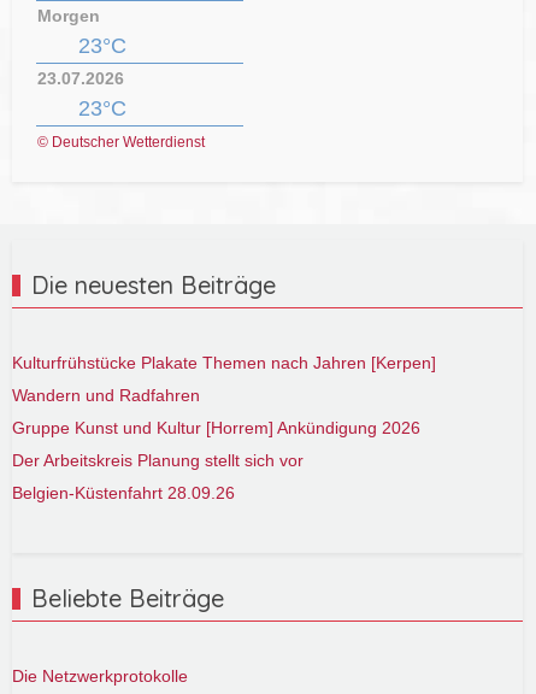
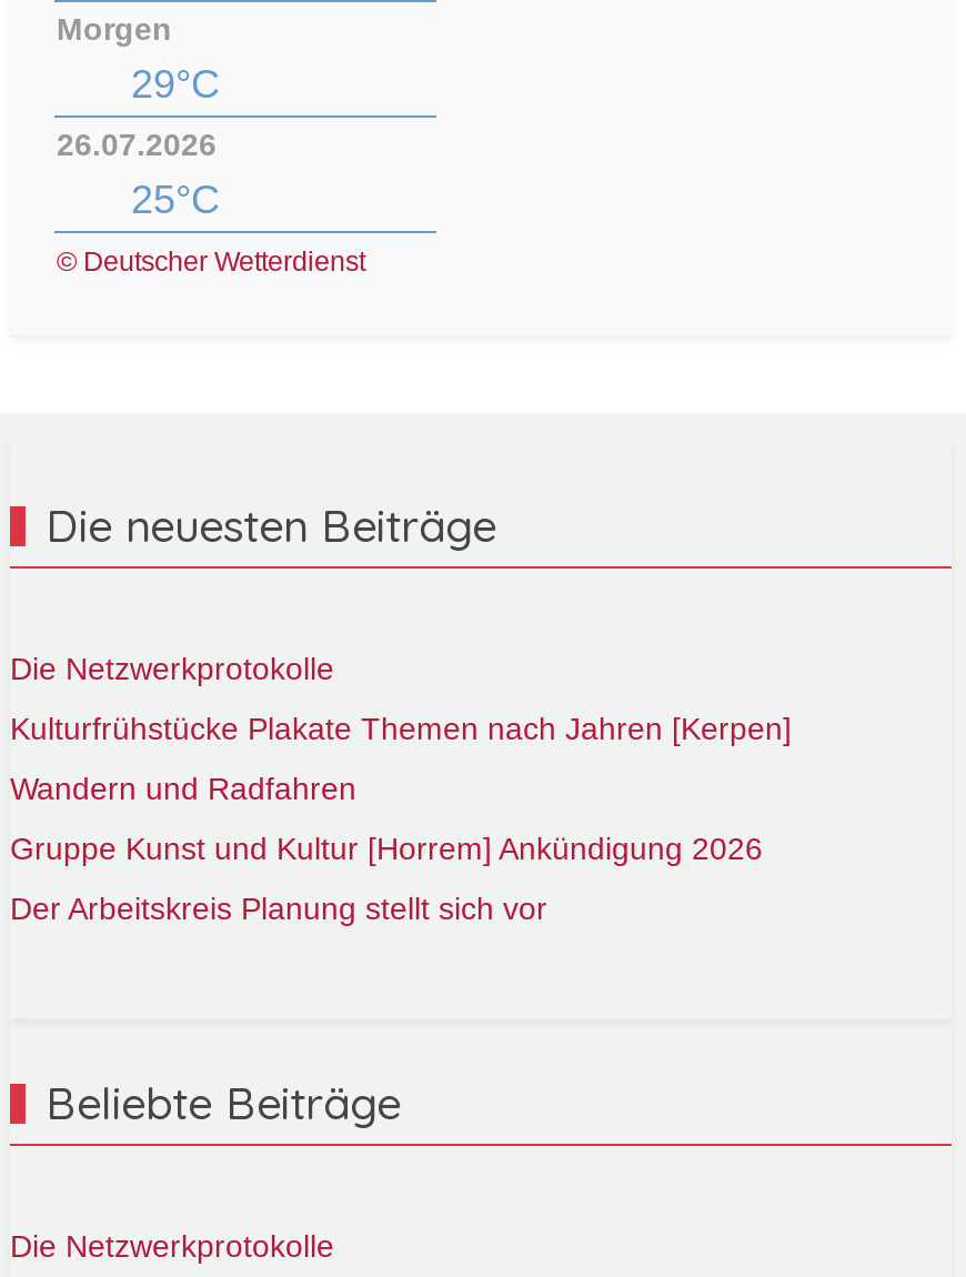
- 23°C
- 23.07.2026
- 23°C
+ 29°C
+ 26.07.2026
+ 25°C

+ Die Netzwerkprotokolle

moved down: Kulturfrühstücke Plakate Themen nach Jahren [Kerpen] | Wandern und Radfahren | Gruppe Kunst und Kultur [Horrem] Ankündigung 2026 | Der Arbeitskreis Planung stellt sich vor

- Belgien-Küstenfahrt 28.09.26
